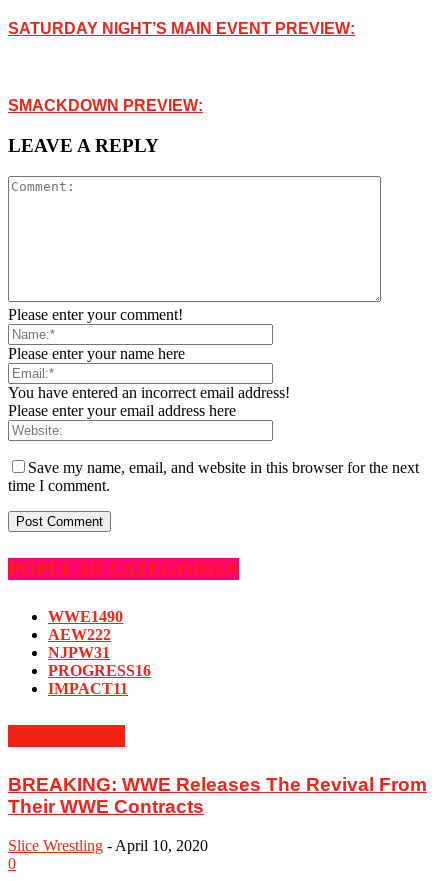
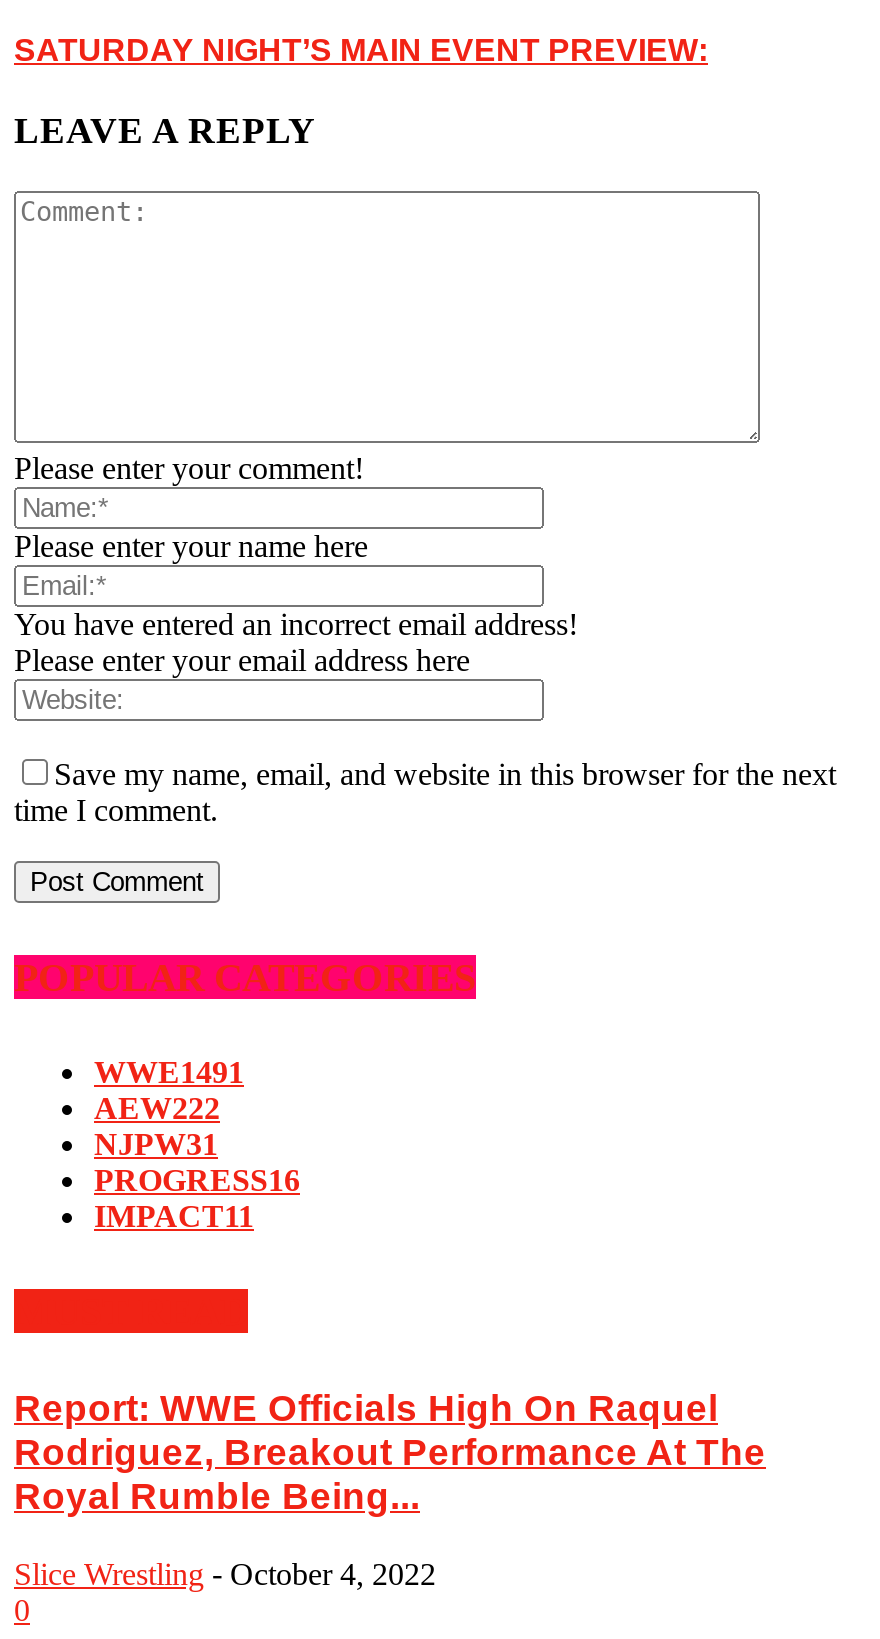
- SMACKDOWN PREVIEW:

moved up: LEAVE A REPLY | Please enter your comment! | Please enter your name here | You have entered an incorrect email address! | Please enter your email address here | Save my name, email, and website in this browser for the next | time I comment. | POPULAR CATEGORIES

- WWE1490
+ WWE1491

moved up: AEW222 | NJPW31 | PROGRESS16 | IMPACT11

- BREAKING: WWE Releases The Revival From
- Their WWE Contracts
+ Report: WWE Officials High On Raquel
+ Rodriguez, Breakout Performance At The
+ Royal Rumble Being...

- Slice Wrestling - April 10, 2020
+ Slice Wrestling - October 4, 2022
